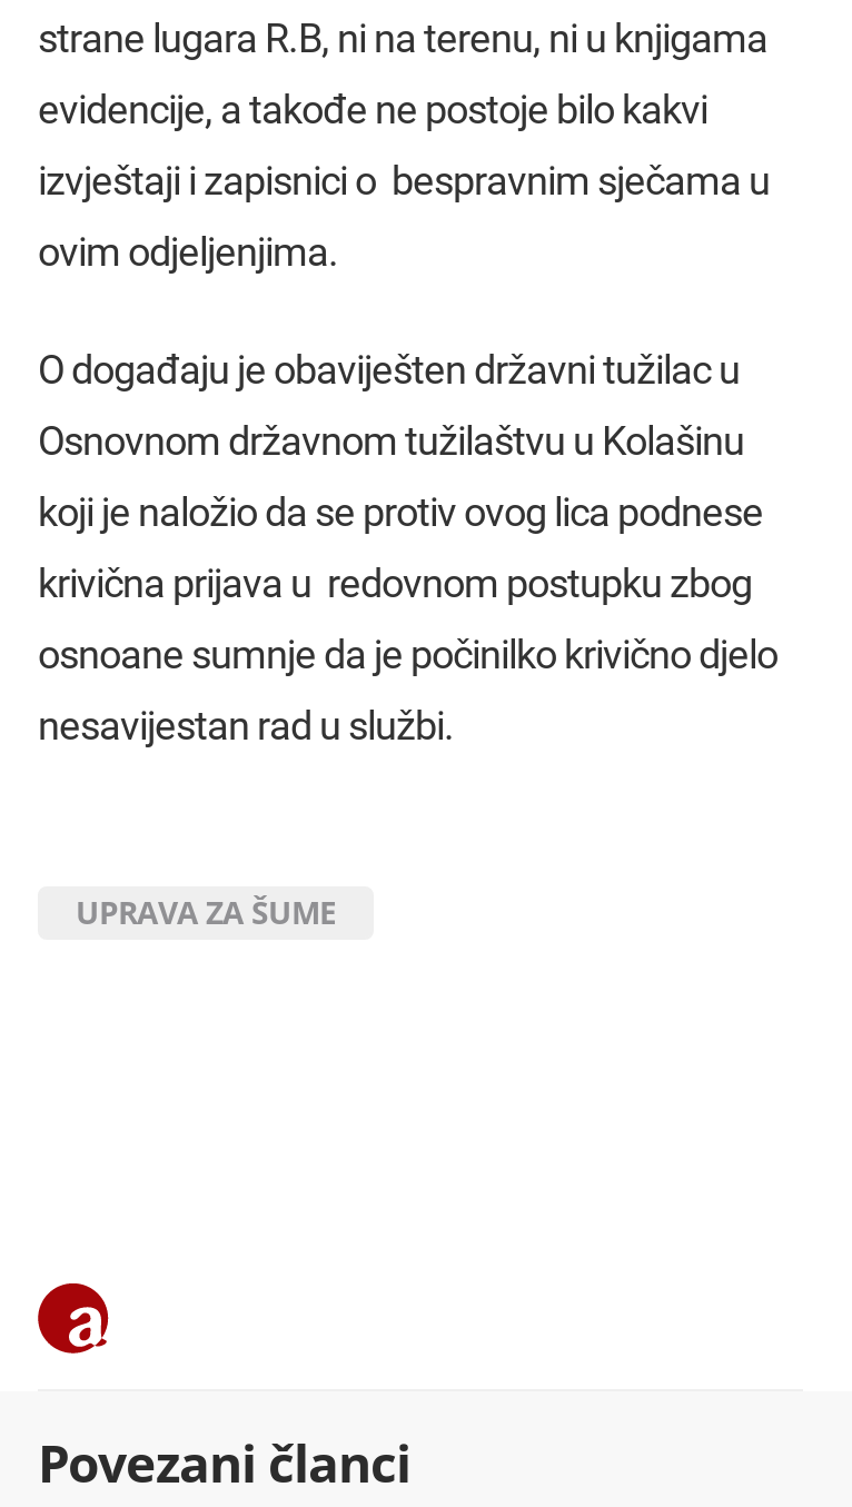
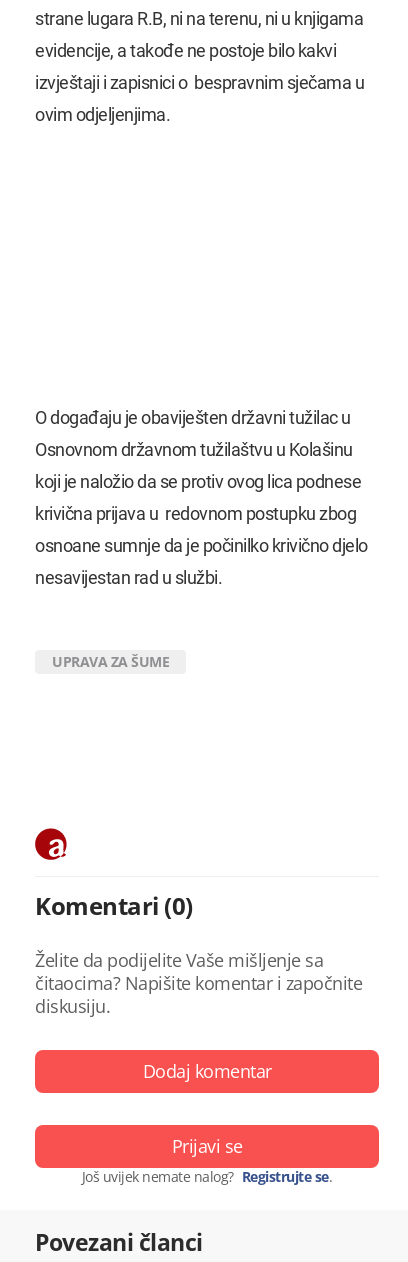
+ Komentari (0)
+ Želite da podijelite Vaše mišljenje sa
+ čitaocima? Napišite komentar i započnite
+ diskusiju.
+ Dodaj komentar
+ Prijavi se
+ Još uvijek nemate nalog? Registrujte se.
